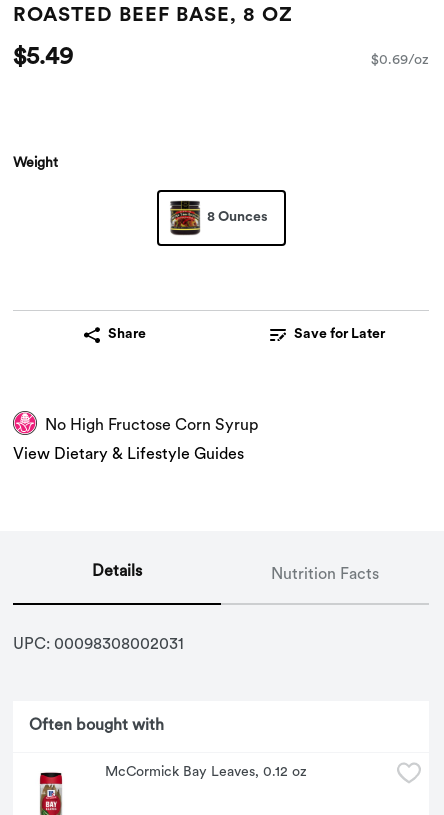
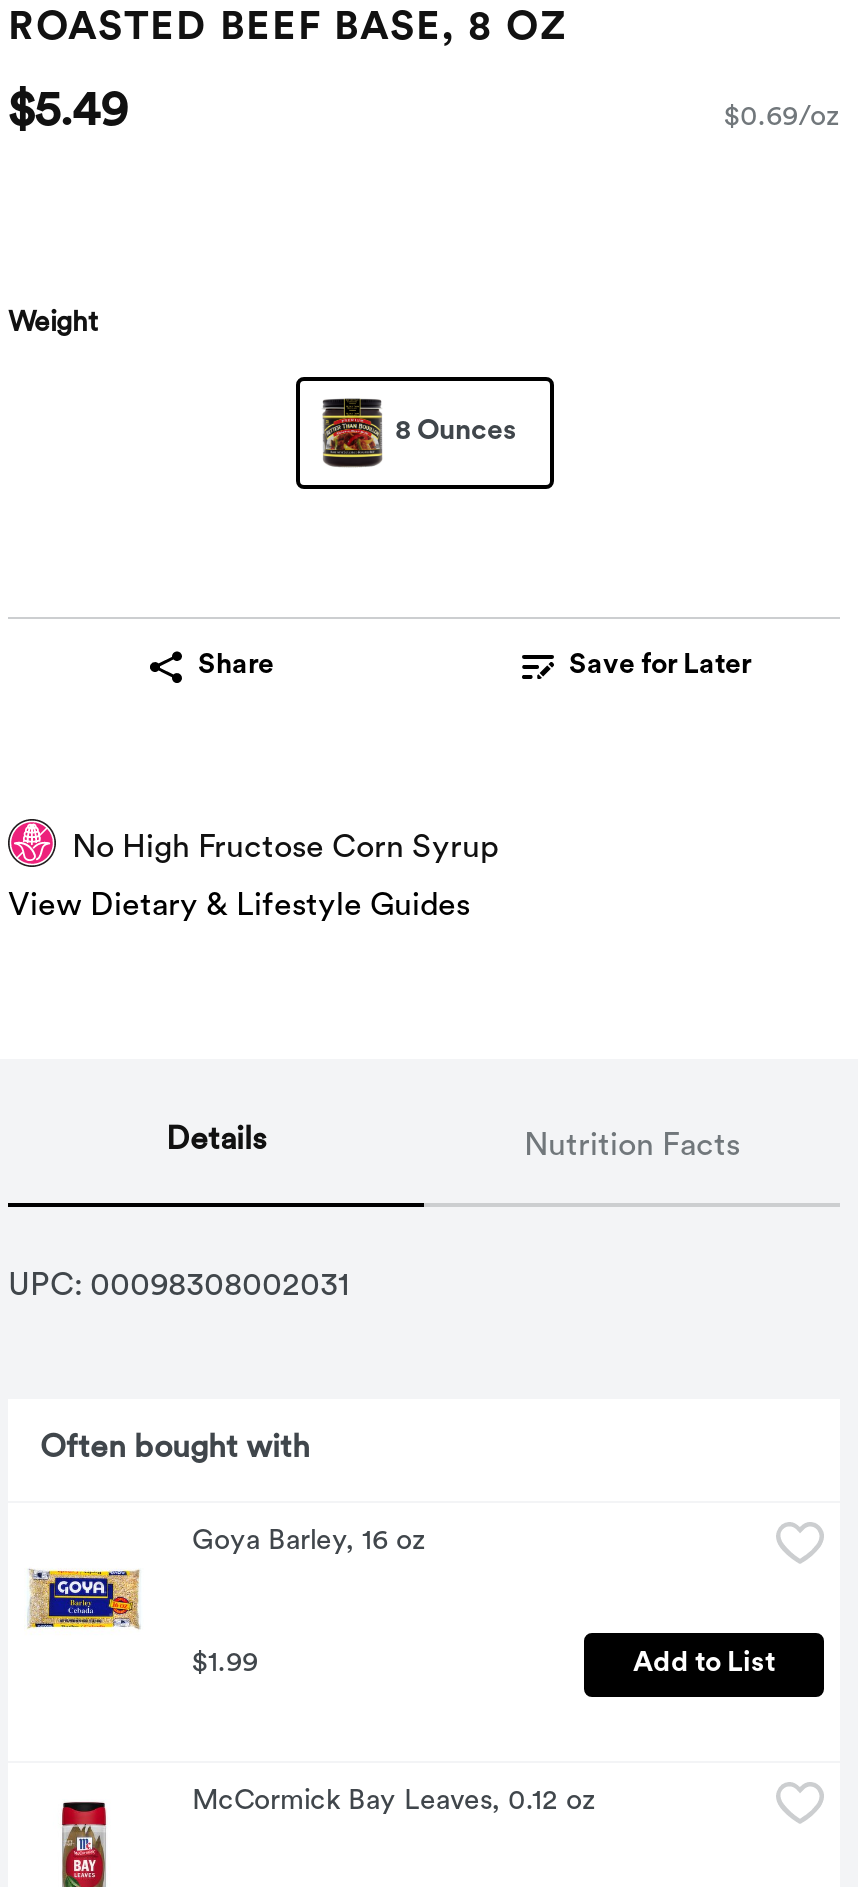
+ [image]
+ Goya Barley, 16 oz

+ $1.99
+ Add to List
